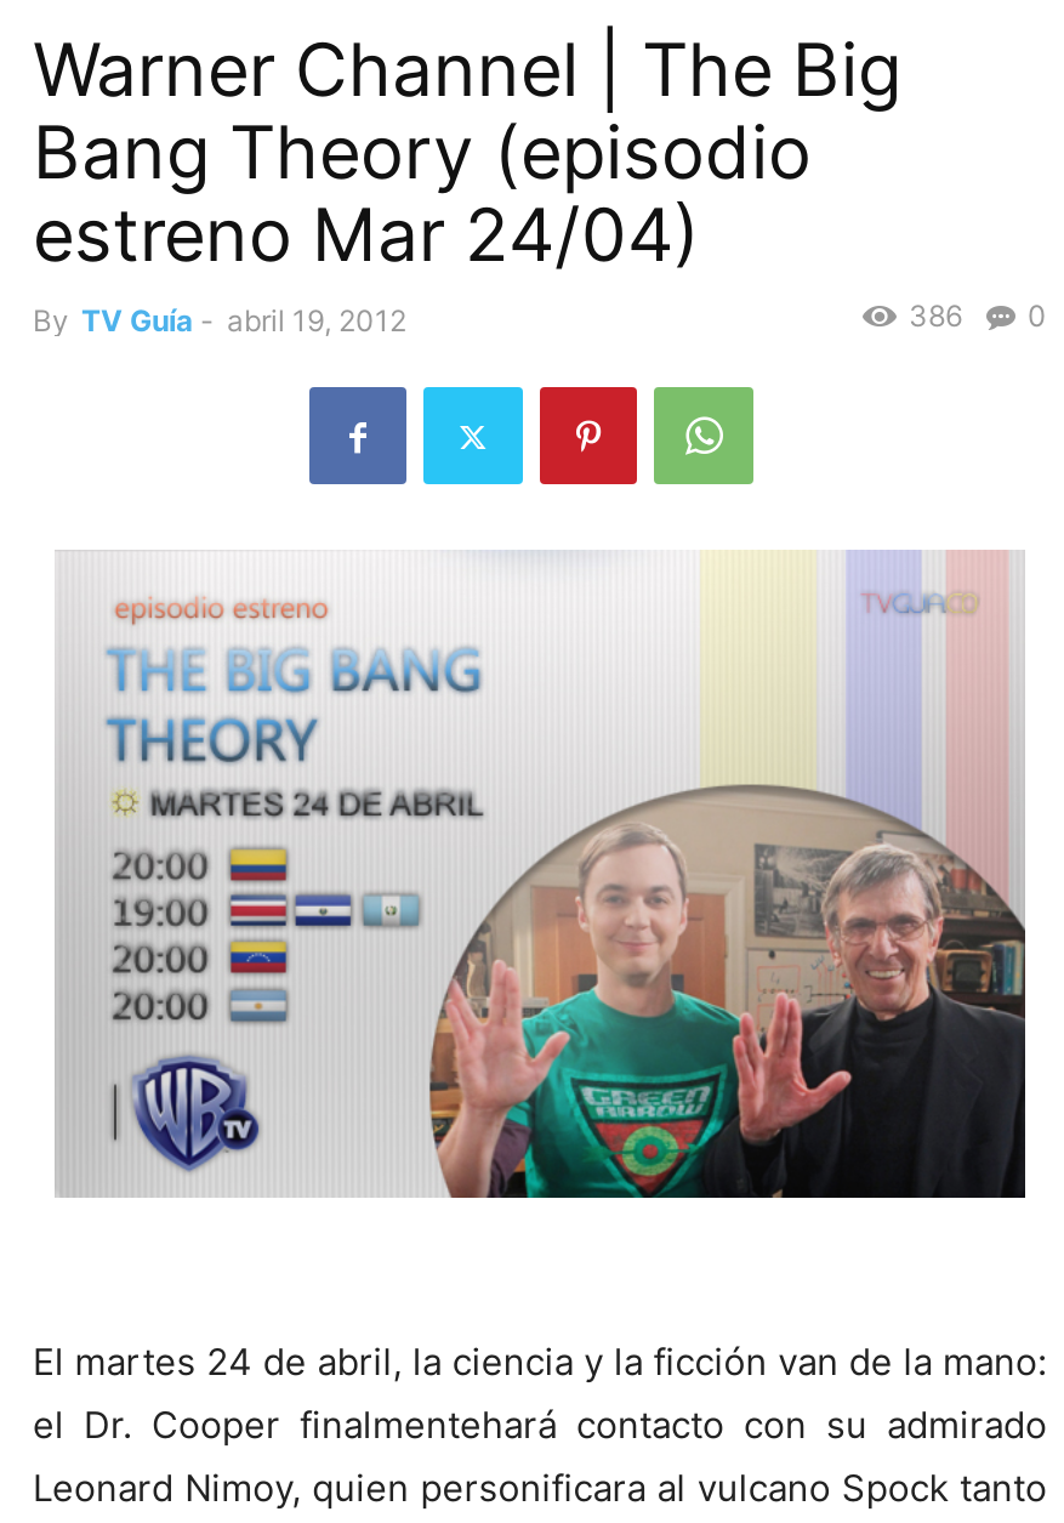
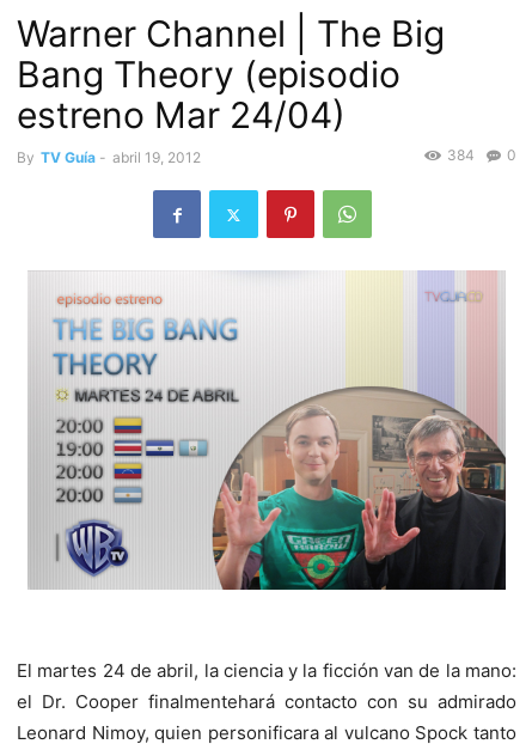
- 386 0
+ 384 0
